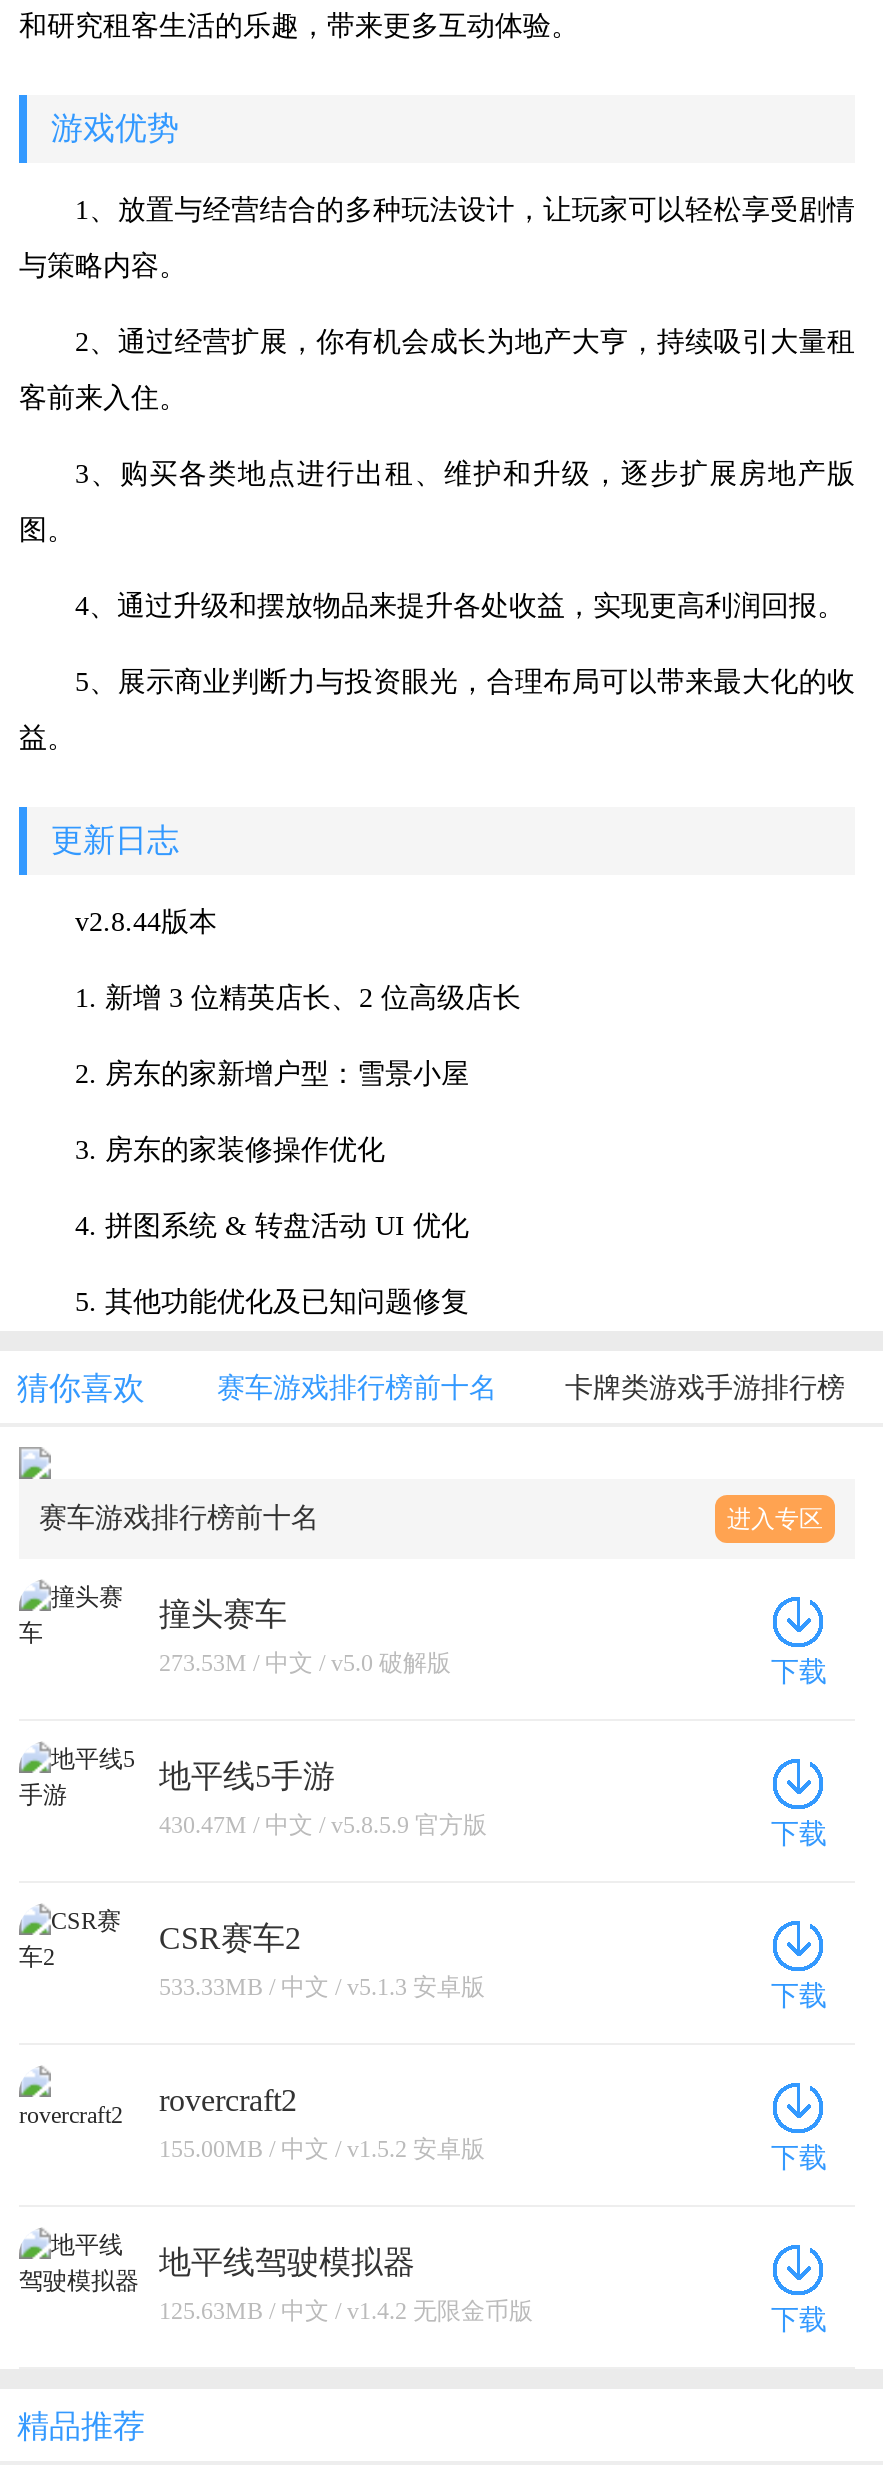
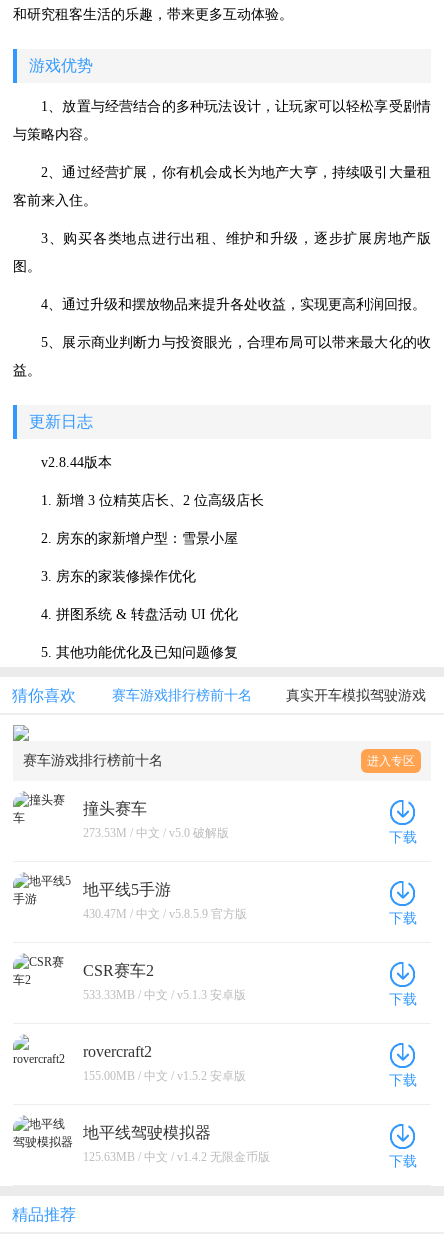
- 卡牌类游戏手游排行榜
+ 真实开车模拟驾驶游戏
